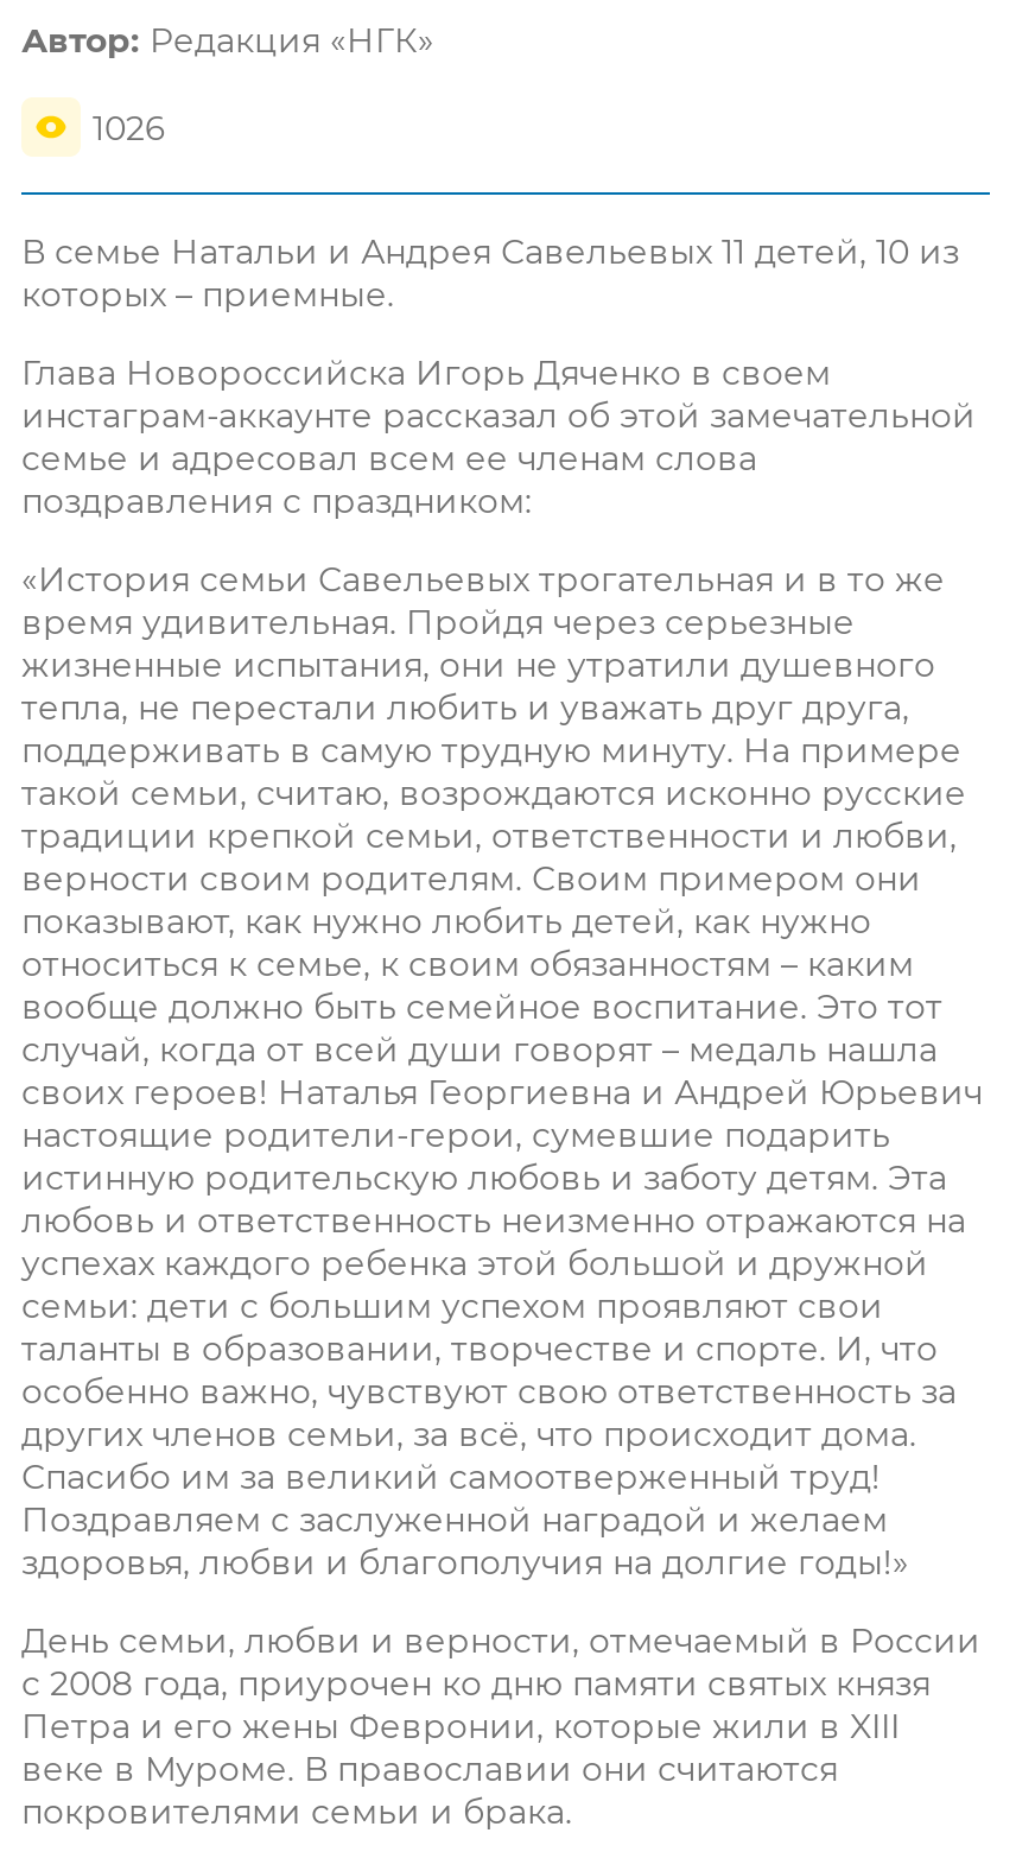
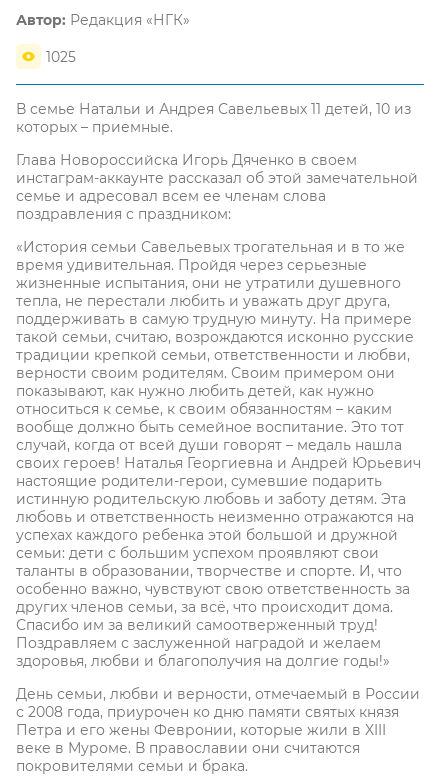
- 1026
+ 1025
